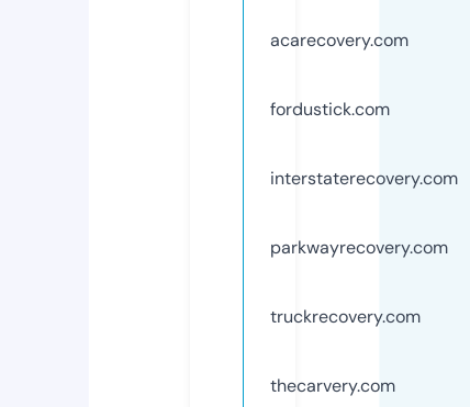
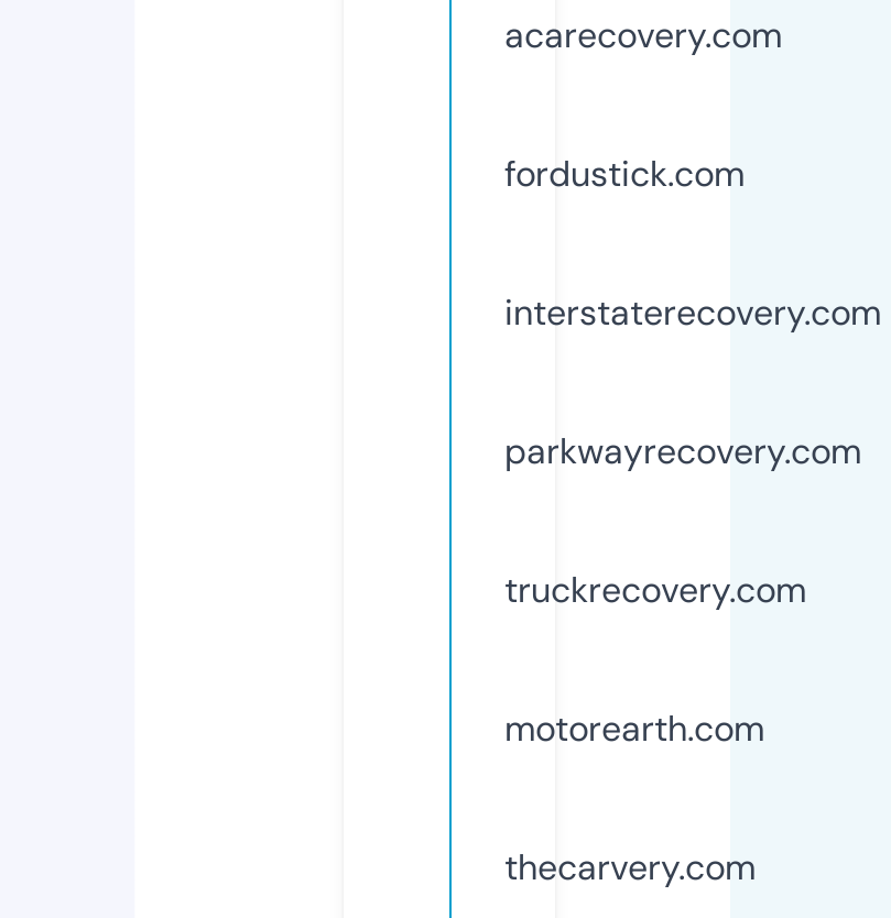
+ motorearth.com
